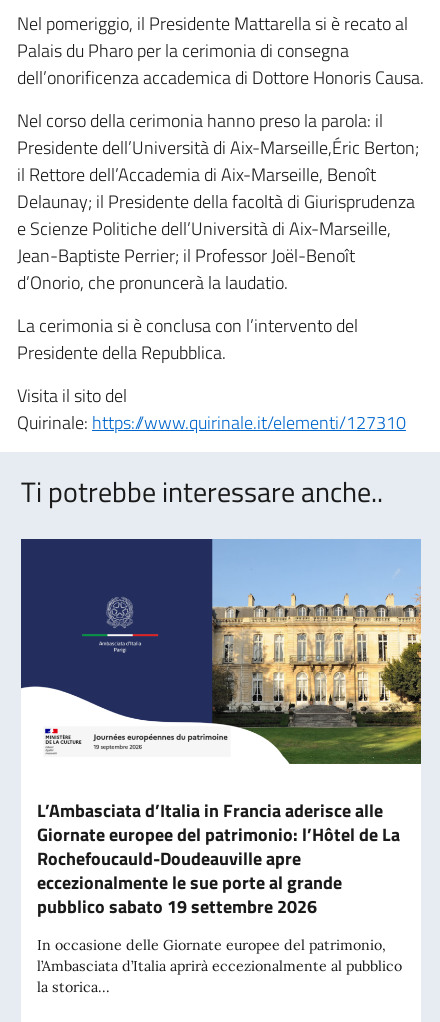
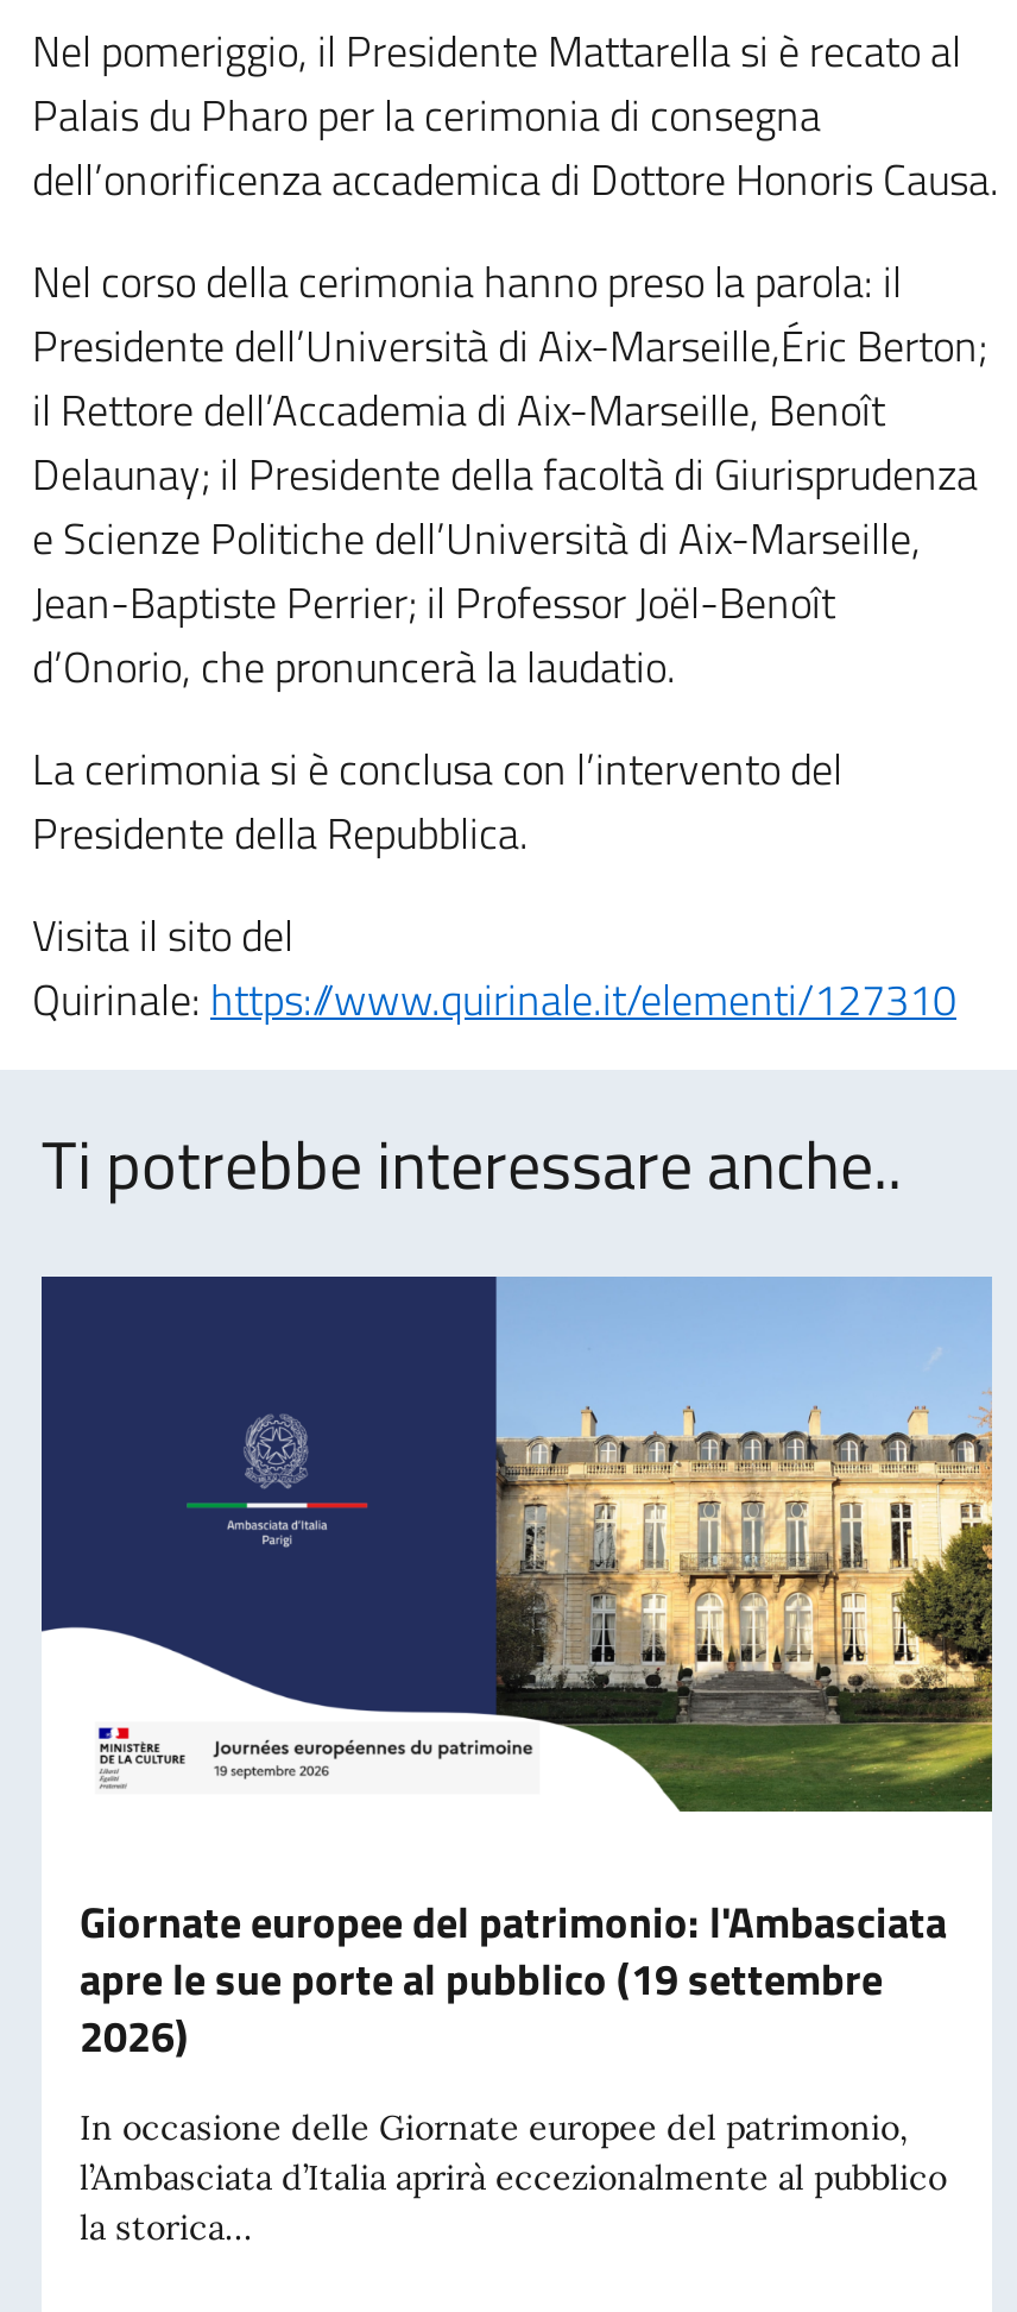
- L’Ambasciata d’Italia in Francia aderisce alle
- Giornate europee del patrimonio: l’Hôtel de La
- Rochefoucauld-Doudeauville apre
- eccezionalmente le sue porte al grande
- pubblico sabato 19 settembre 2026
+ Giornate europee del patrimonio: l'Ambasciata
+ apre le sue porte al pubblico (19 settembre
+ 2026)
